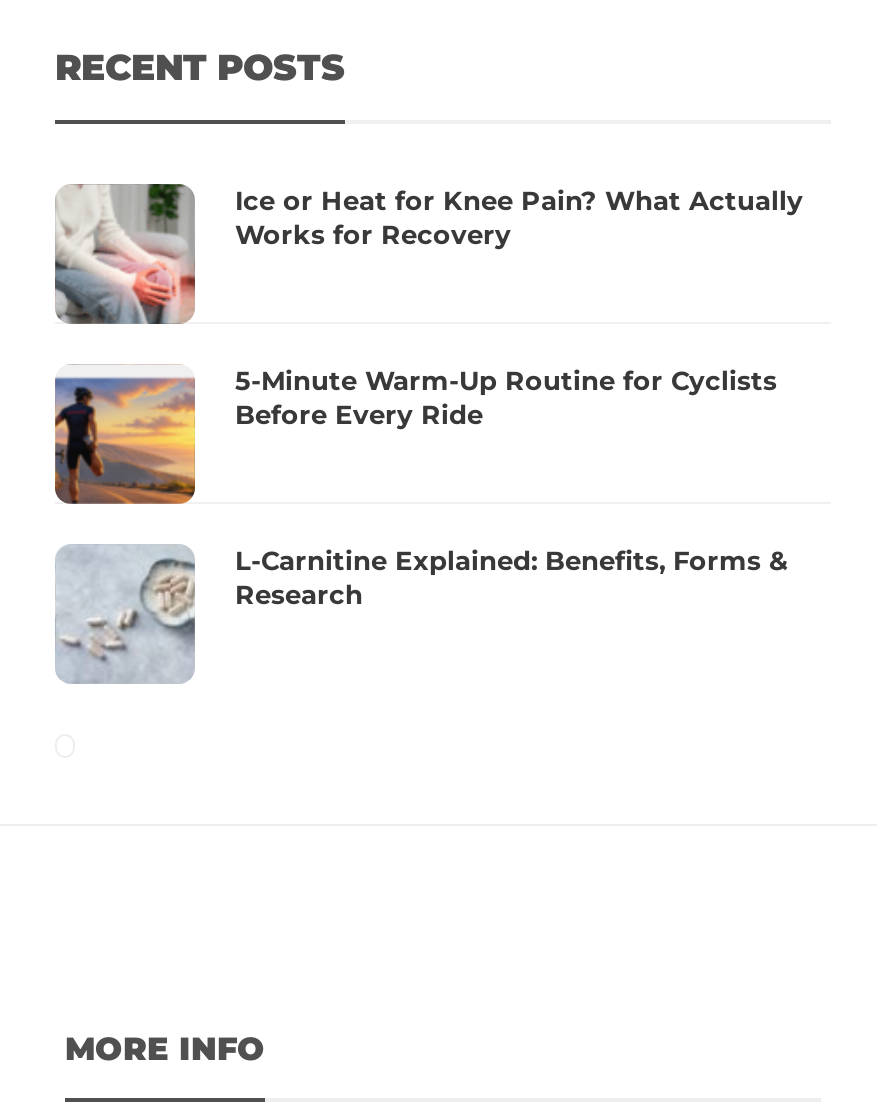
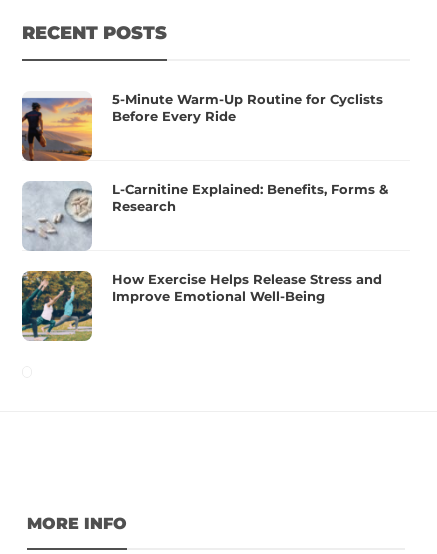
- [image]
- Ice or Heat for Knee Pain? What Actually
- Works for Recovery

moved up: [image] | 5-Minute Warm-Up Routine for Cyclists | Before Every Ride | L-Carnitine Explained: Benefits, Forms & | Research

moved up: [image]

+ [image]
+ How Exercise Helps Release Stress and
+ Improve Emotional Well-Being
